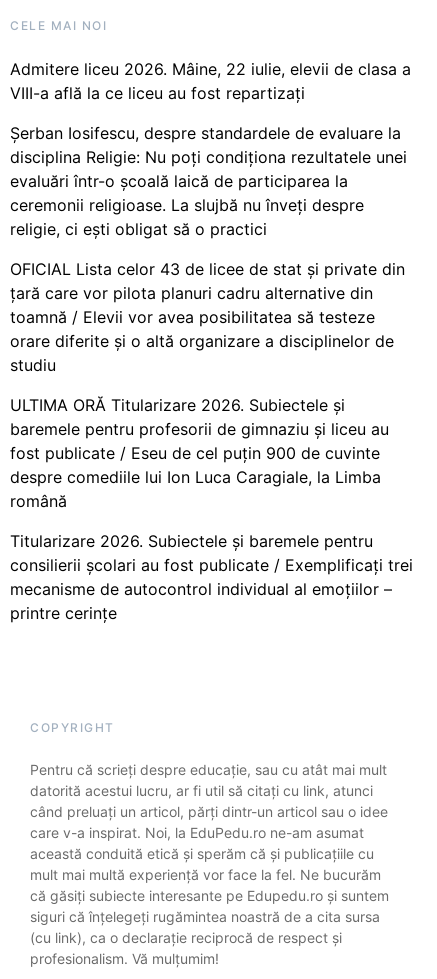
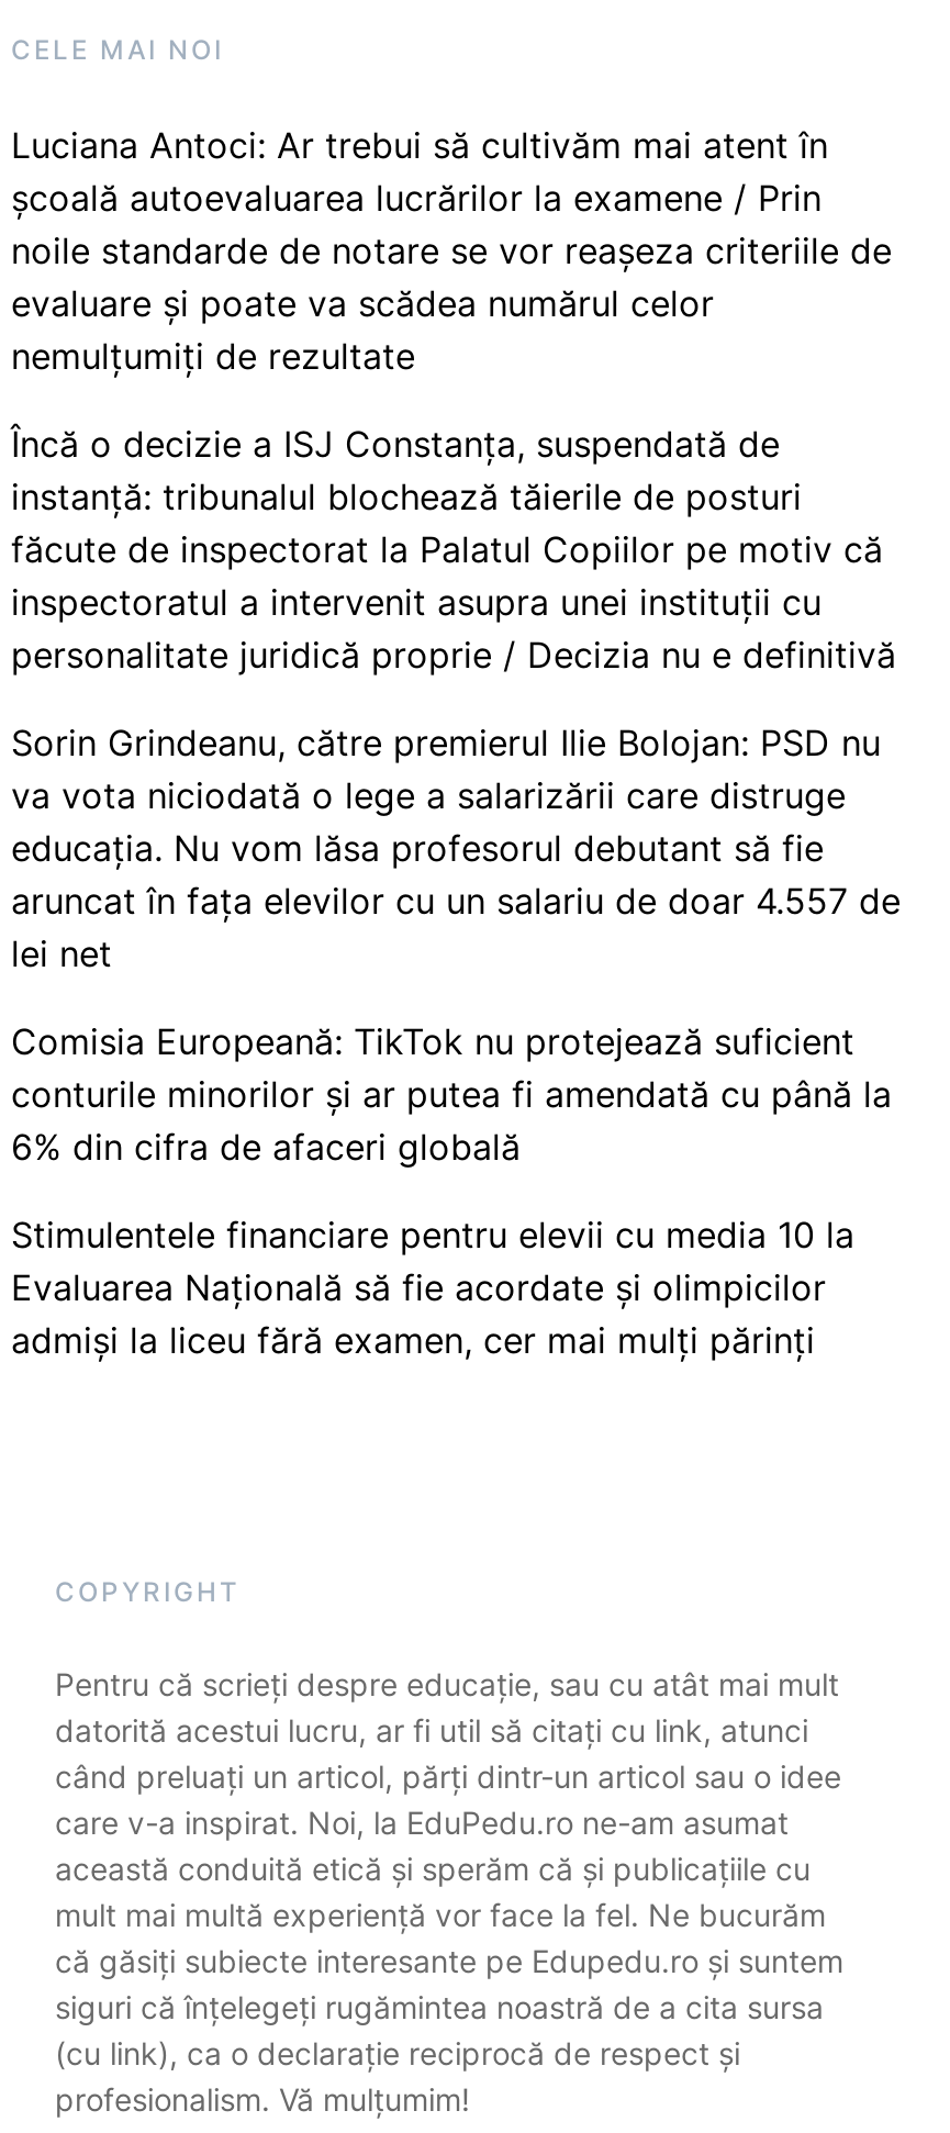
- Admitere liceu 2026. Mâine, 22 iulie, elevii de clasa a
- VIII-a află la ce liceu au fost repartizați
+ Luciana Antoci: Ar trebui să cultivăm mai atent în
+ școală autoevaluarea lucrărilor la examene / Prin
+ noile standarde de notare se vor reașeza criteriile de
+ evaluare și poate va scădea numărul celor
+ nemulțumiți de rezultate

- Șerban Iosifescu, despre standardele de evaluare la
- disciplina Religie: Nu poți condiționa rezultatele unei
- evaluări într-o școală laică de participarea la
- ceremonii religioase. La slujbă nu înveți despre
- religie, ci ești obligat să o practici
+ Încă o decizie a ISJ Constanța, suspendată de
+ instanță: tribunalul blochează tăierile de posturi
+ făcute de inspectorat la Palatul Copiilor pe motiv că
+ inspectoratul a intervenit asupra unei instituții cu
+ personalitate juridică proprie / Decizia nu e definitivă

- OFICIAL Lista celor 43 de licee de stat și private din
- țară care vor pilota planuri cadru alternative din
- toamnă / Elevii vor avea posibilitatea să testeze
- orare diferite și o altă organizare a disciplinelor de
- studiu
+ Sorin Grindeanu, către premierul Ilie Bolojan: PSD nu
+ va vota niciodată o lege a salarizării care distruge
+ educația. Nu vom lăsa profesorul debutant să fie
+ aruncat în fața elevilor cu un salariu de doar 4.557 de
+ lei net

- ULTIMA ORĂ Titularizare 2026. Subiectele și
- baremele pentru profesorii de gimnaziu și liceu au
- fost publicate / Eseu de cel puțin 900 de cuvinte
- despre comediile lui Ion Luca Caragiale, la Limba
- română
+ Comisia Europeană: TikTok nu protejează suficient
+ conturile minorilor și ar putea fi amendată cu până la
+ 6% din cifra de afaceri globală

- Titularizare 2026. Subiectele și baremele pentru
- consilierii școlari au fost publicate / Exemplificați trei
- mecanisme de autocontrol individual al emoțiilor –
- printre cerințe
+ Stimulentele financiare pentru elevii cu media 10 la
+ Evaluarea Națională să fie acordate și olimpicilor
+ admiși la liceu fără examen, cer mai mulți părinți
